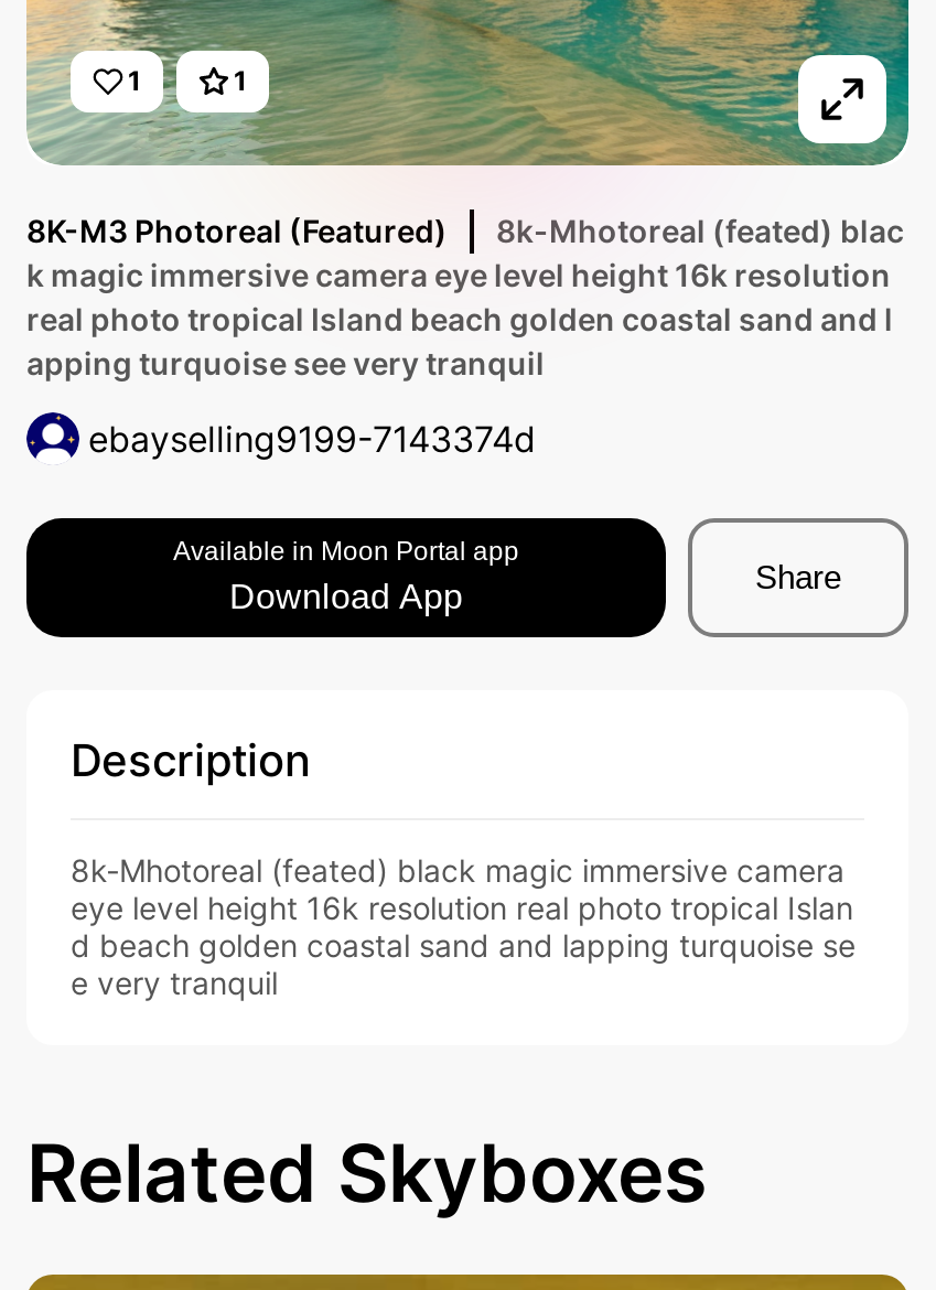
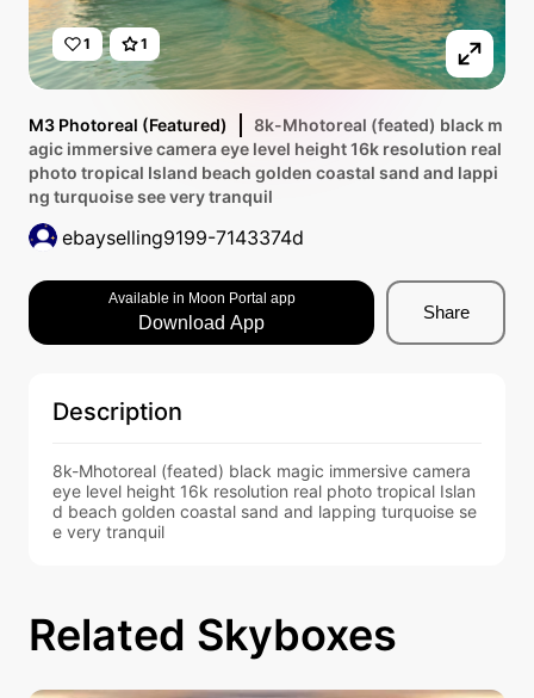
- 8K-M3 Photoreal (Featured)
- 8k-Mhotoreal (feated) blac
- k magic immersive camera eye level height 16k resolution
- real photo tropical Island beach golden coastal sand and l
- apping turquoise see very tranquil
+ M3 Photoreal (Featured)
+ 8k-Mhotoreal (feated) black m
+ agic immersive camera eye level height 16k resolution real
+ photo tropical Island beach golden coastal sand and lappi
+ ng turquoise see very tranquil
